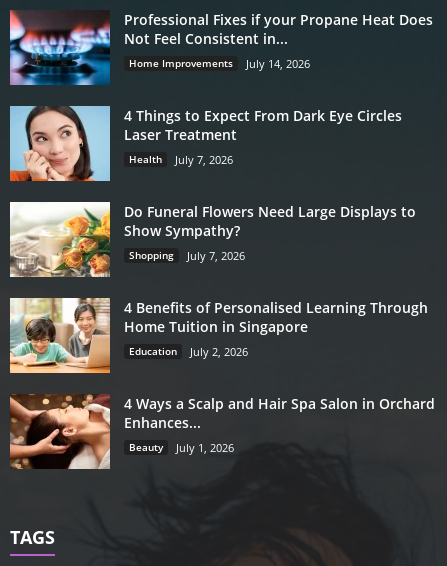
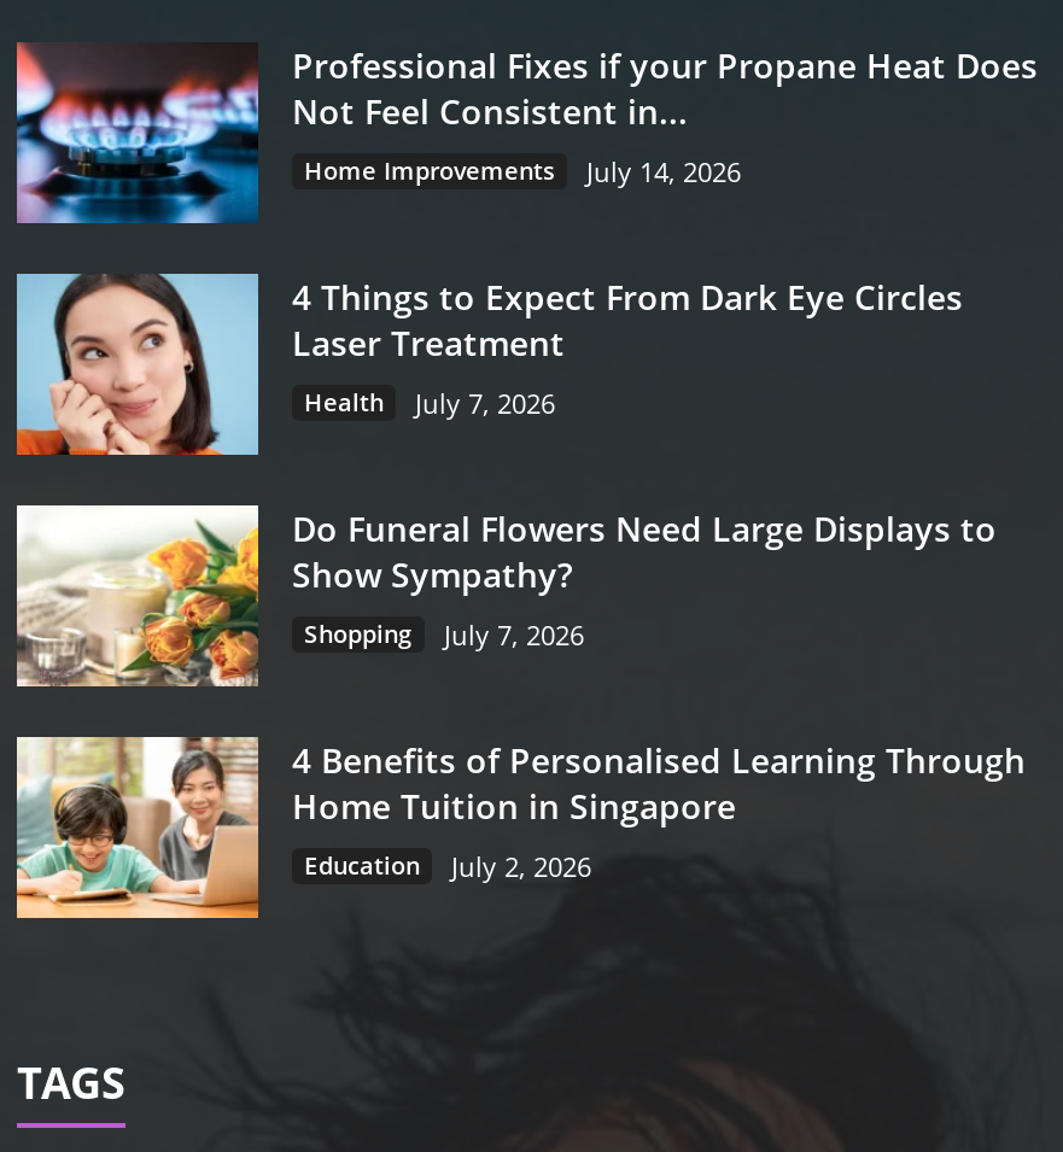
- [image]
- 4 Ways a Scalp and Hair Spa Salon in Orchard
- Enhances...
- Beauty
- July 1, 2026
